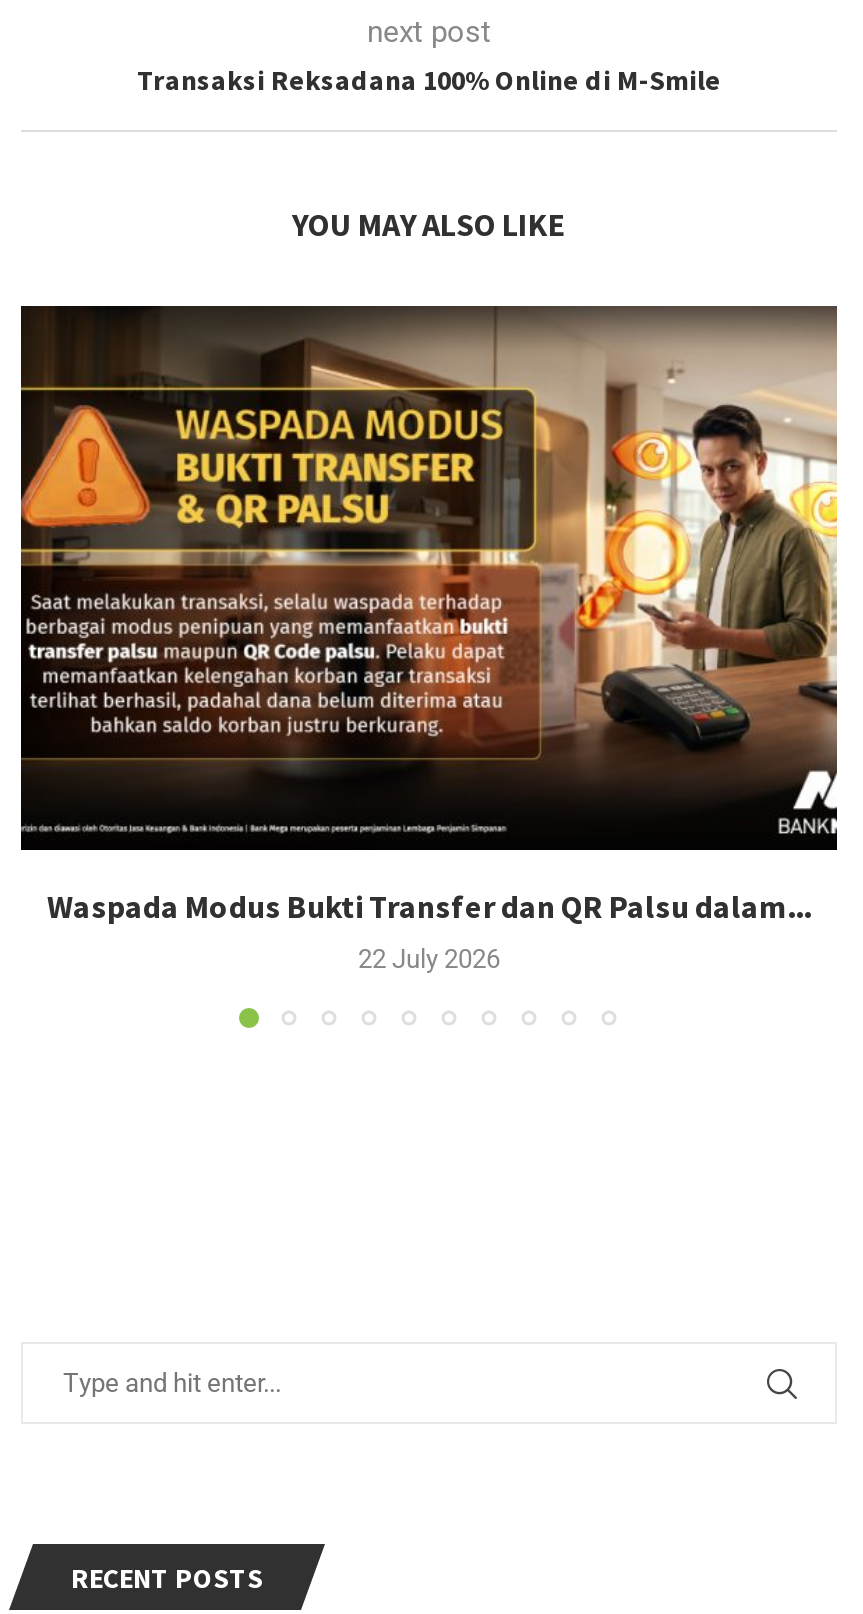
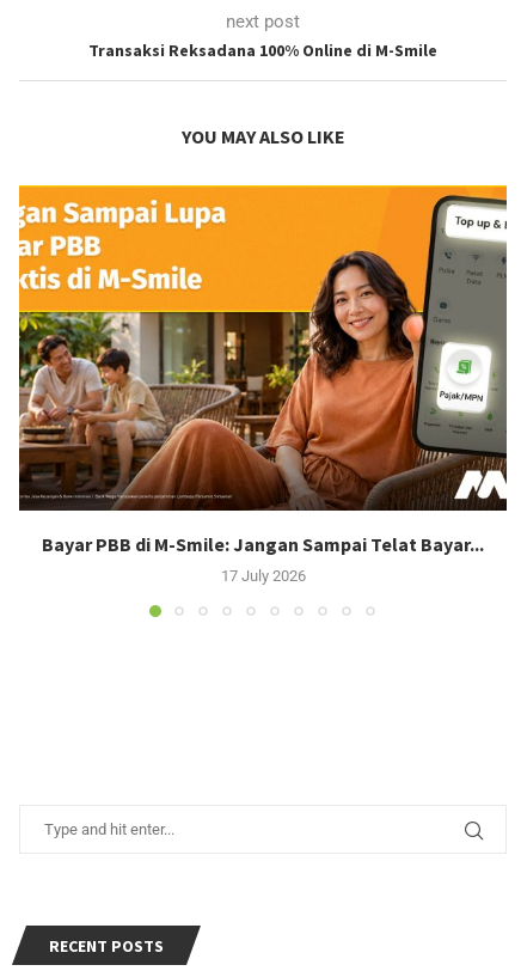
- [image]
- Waspada Modus Bukti Transfer dan QR Palsu dalam...
- 22 July 2026
+ [image]
+ Bayar PBB di M-Smile: Jangan Sampai Telat Bayar...
+ 17 July 2026
